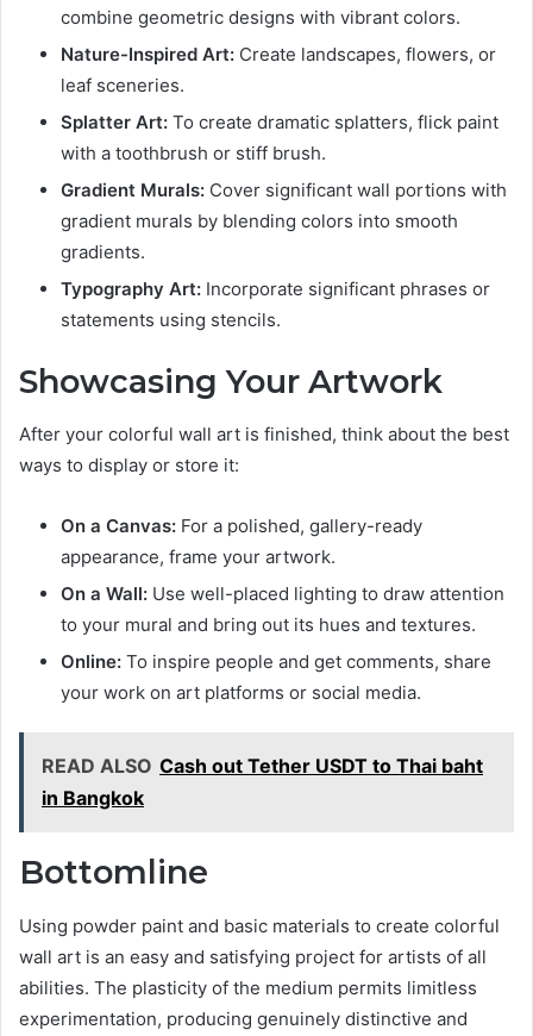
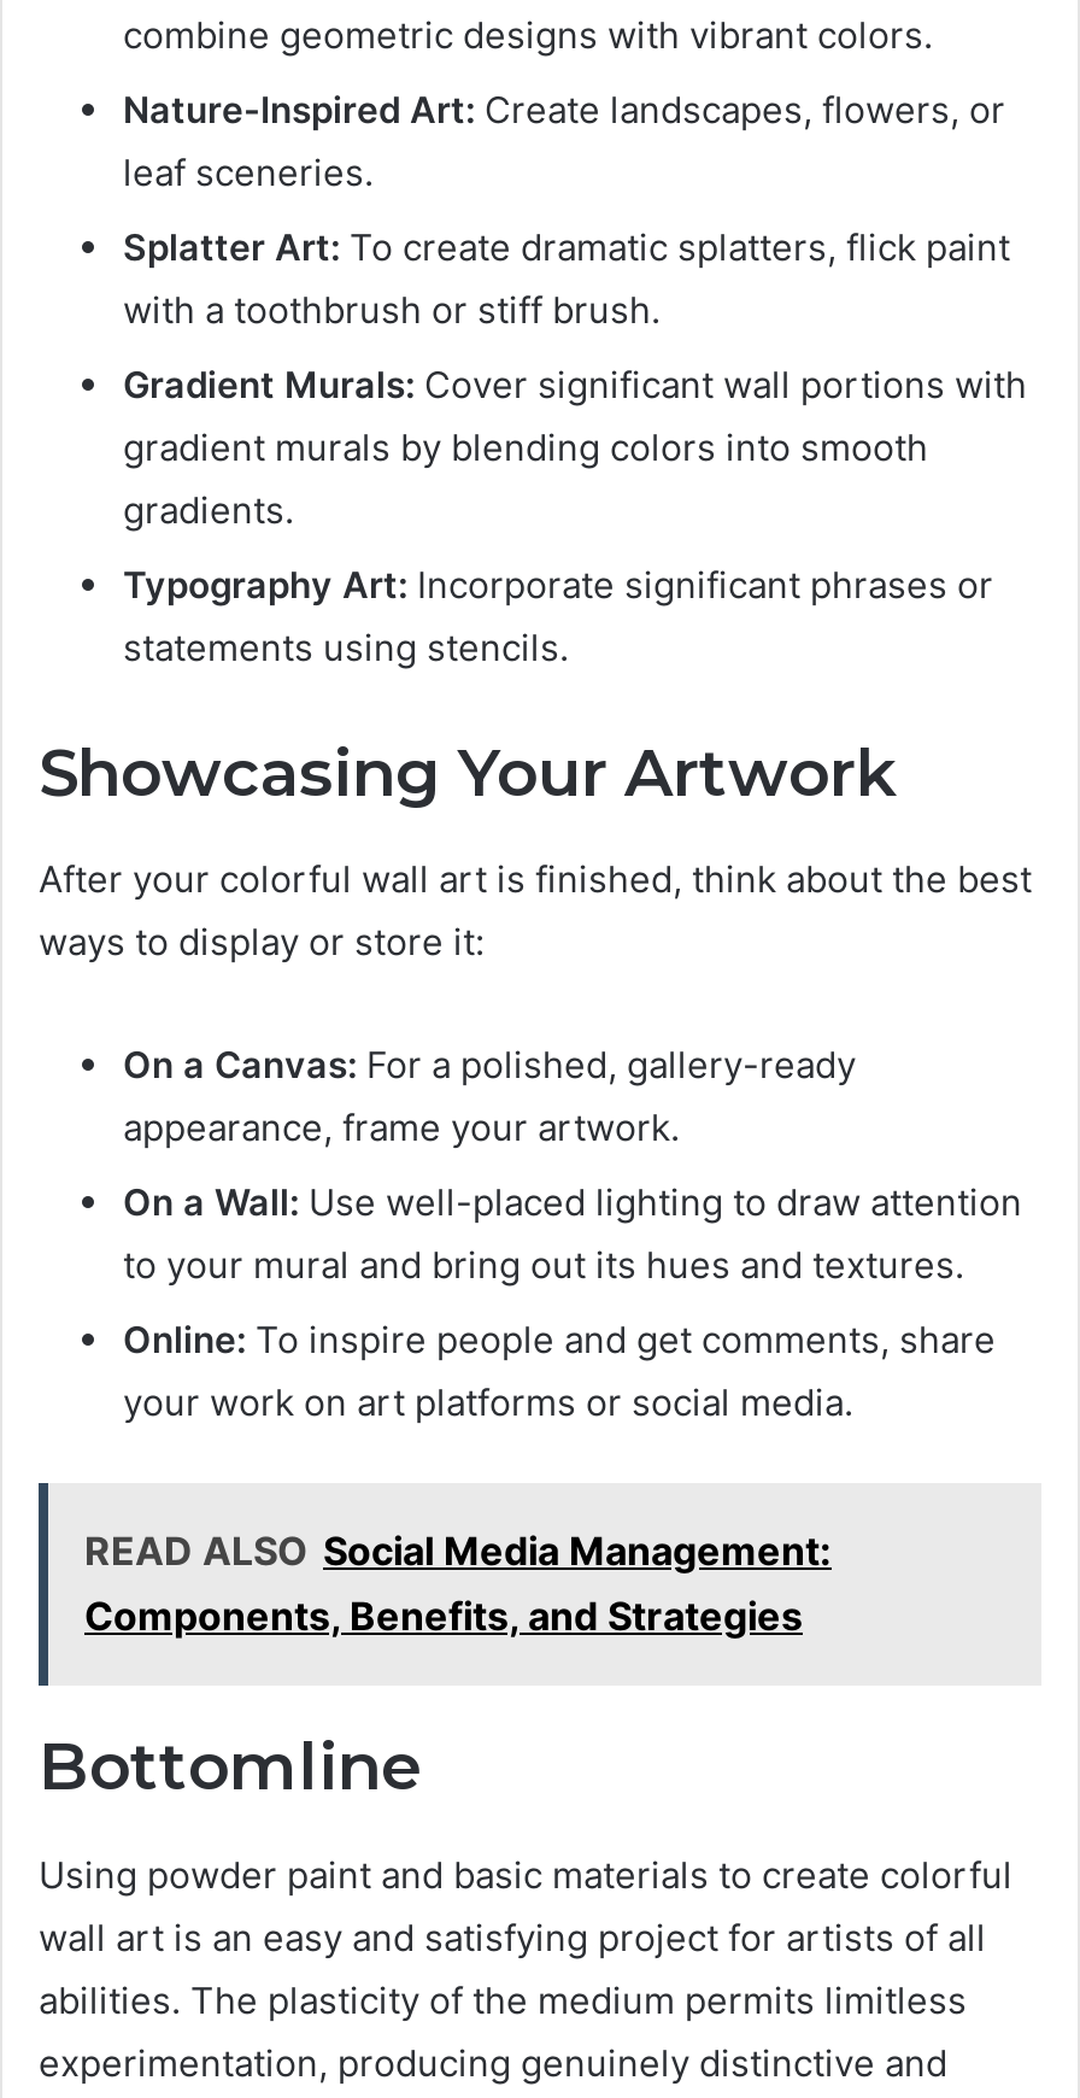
- READ ALSO Cash out Tether USDT to Thai baht
- in Bangkok
+ READ ALSO Social Media Management:
+ Components, Benefits, and Strategies
